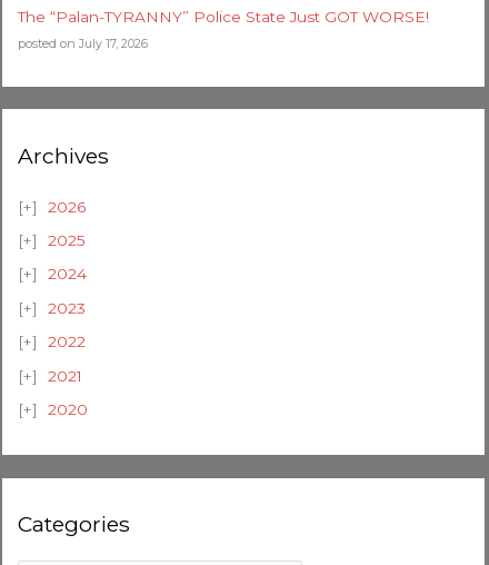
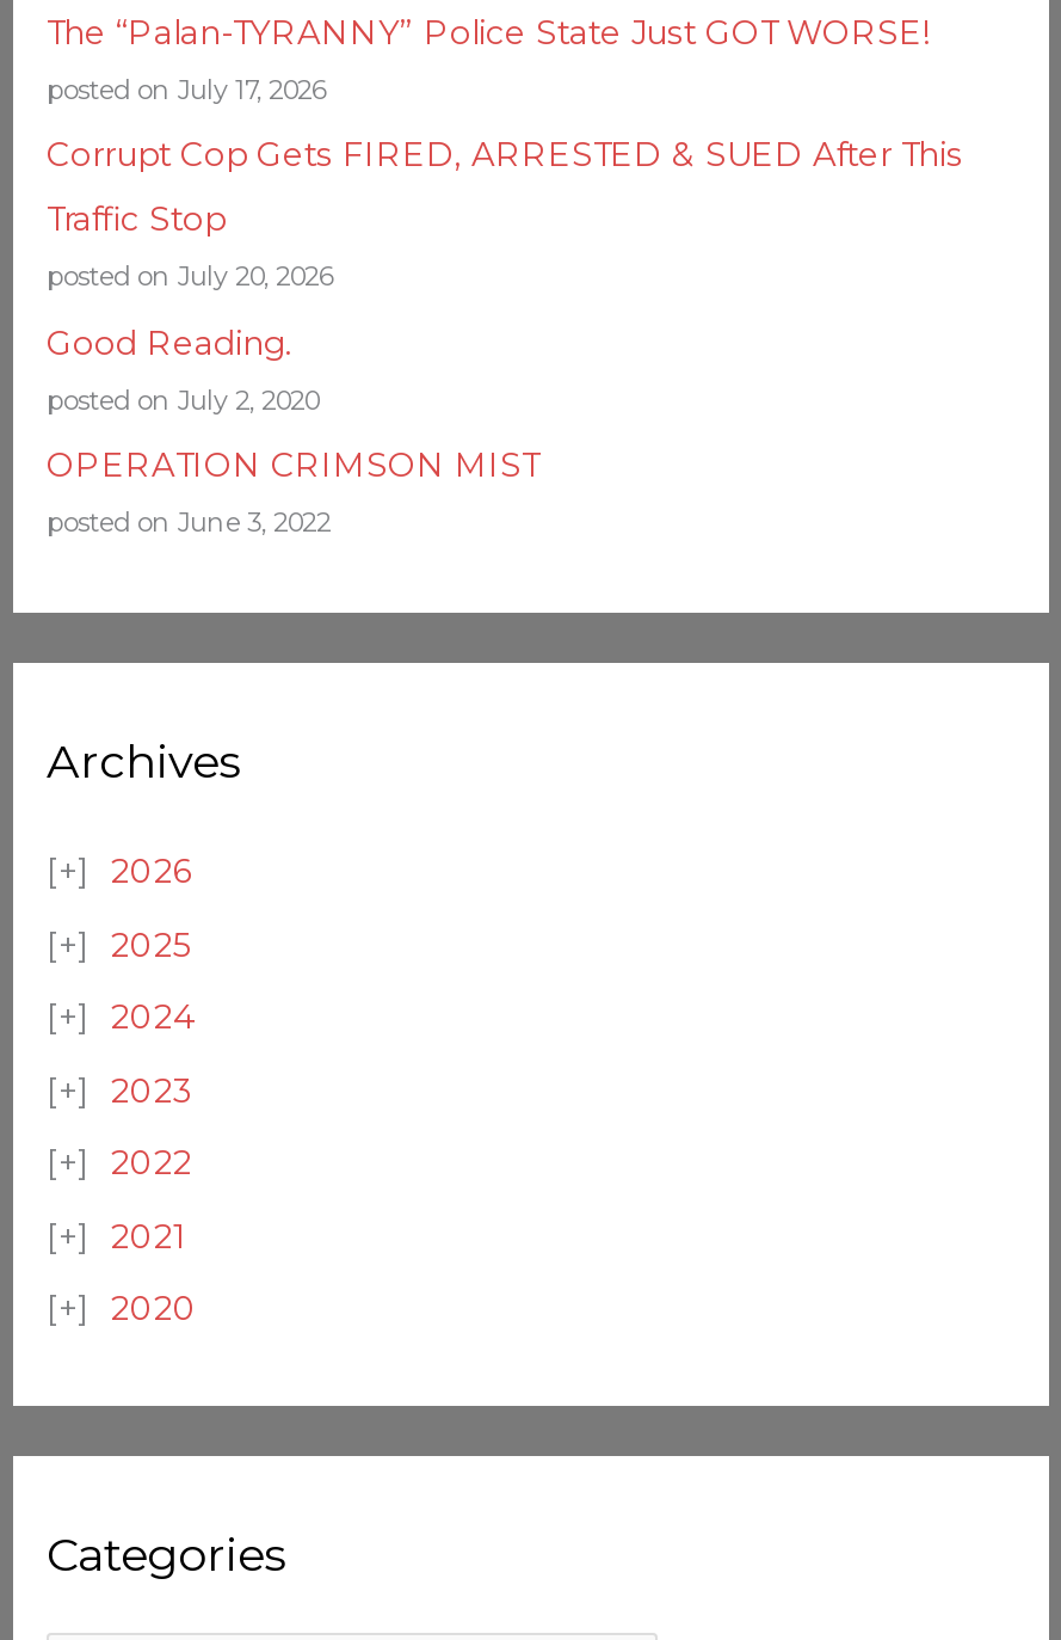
+ Corrupt Cop Gets FIRED, ARRESTED & SUED After This
+ Traffic Stop
+ posted on July 20, 2026
+ Good Reading.
+ posted on July 2, 2020
+ OPERATION CRIMSON MIST
+ posted on June 3, 2022
